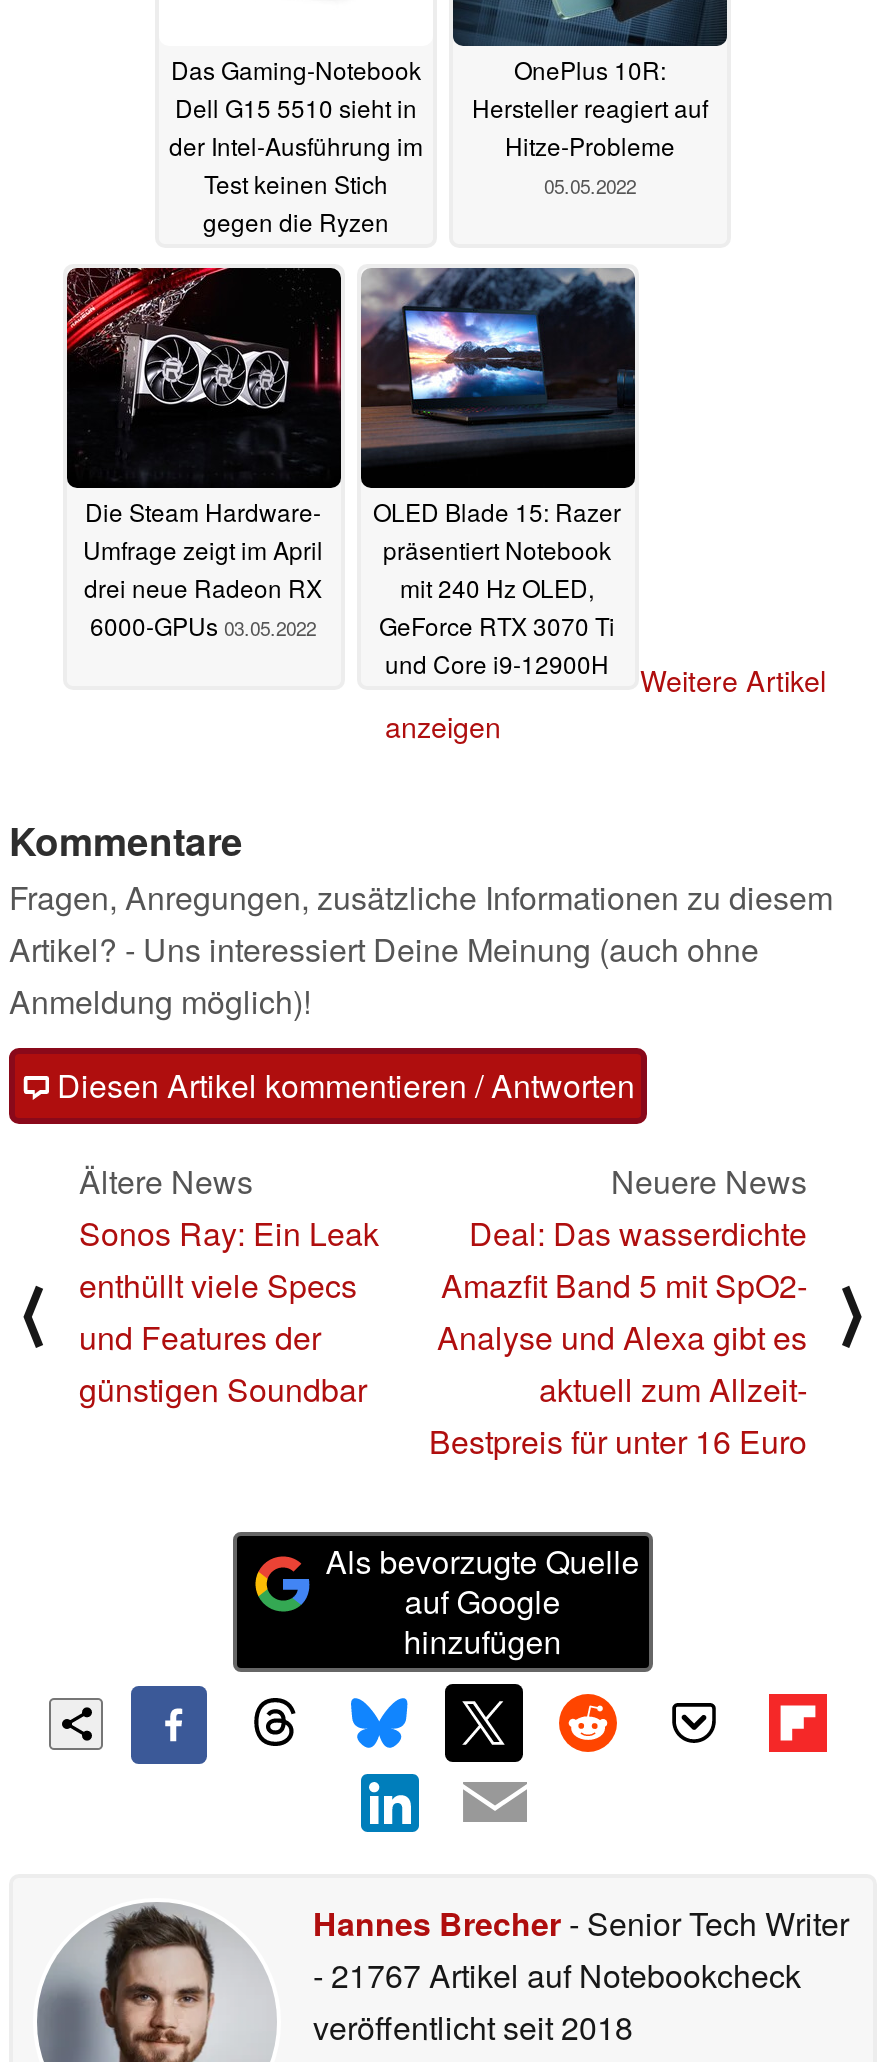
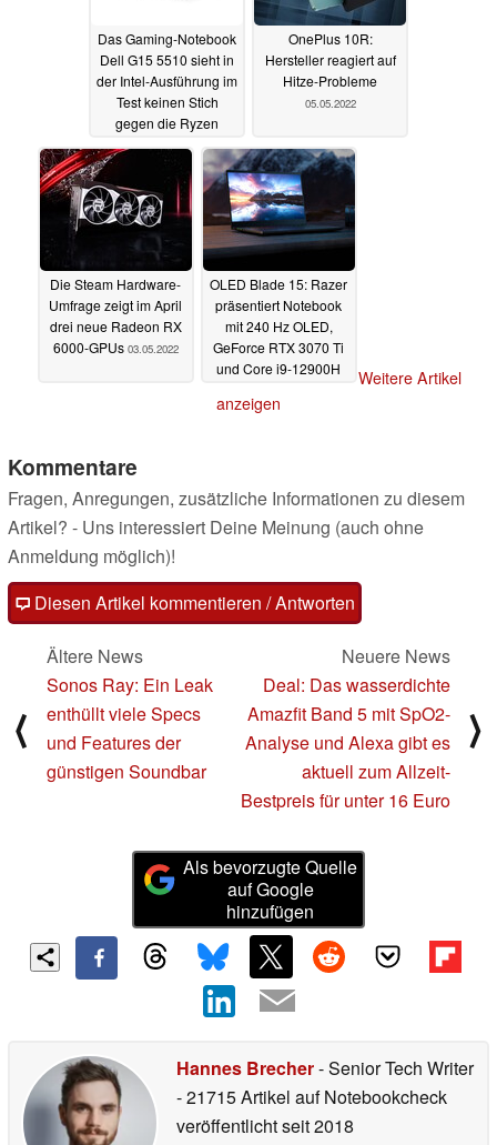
- - 21767 Artikel auf Notebookcheck
+ - 21715 Artikel auf Notebookcheck
